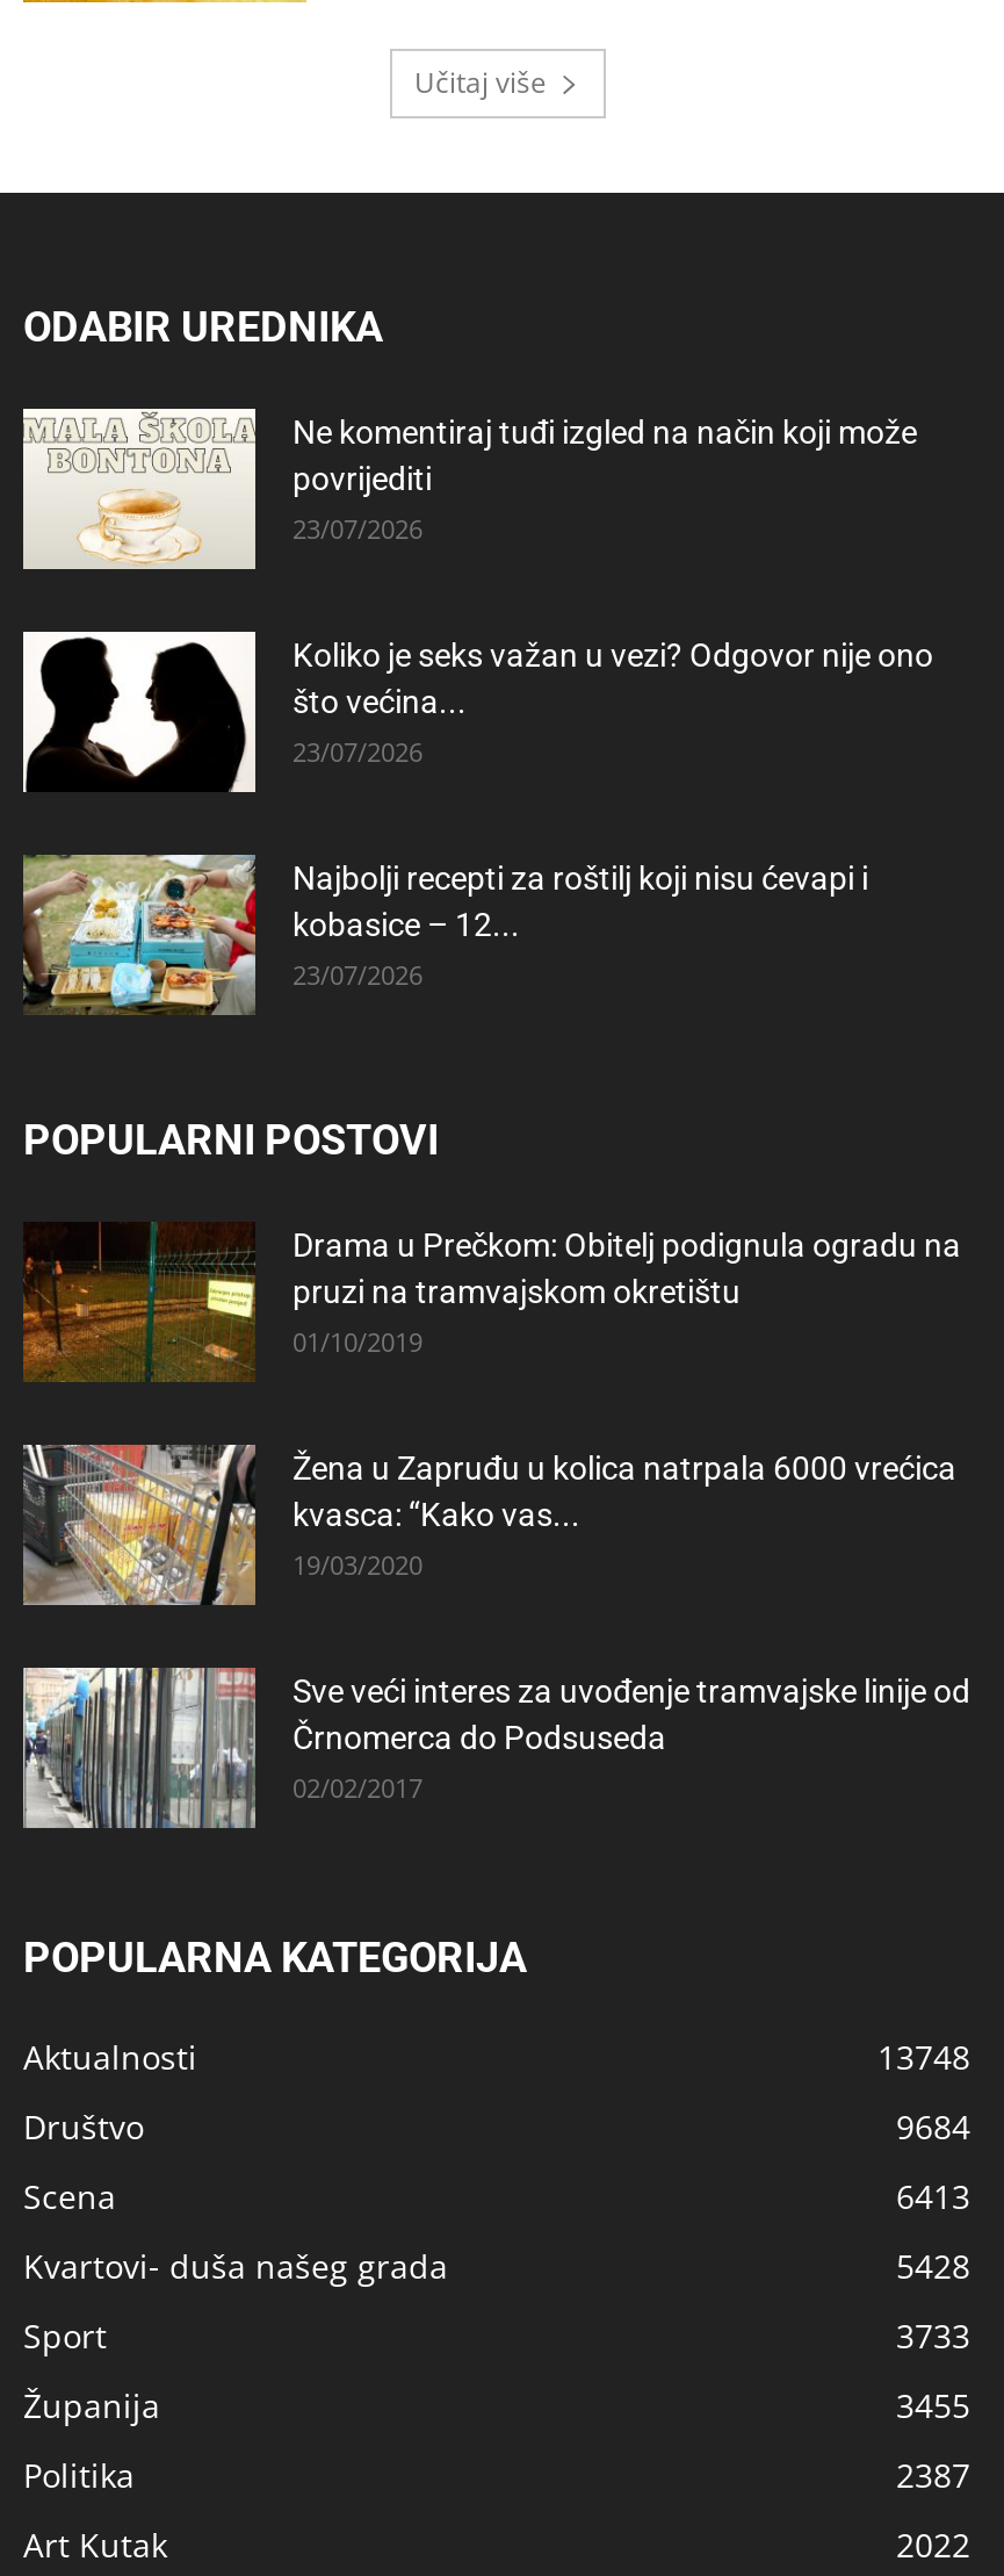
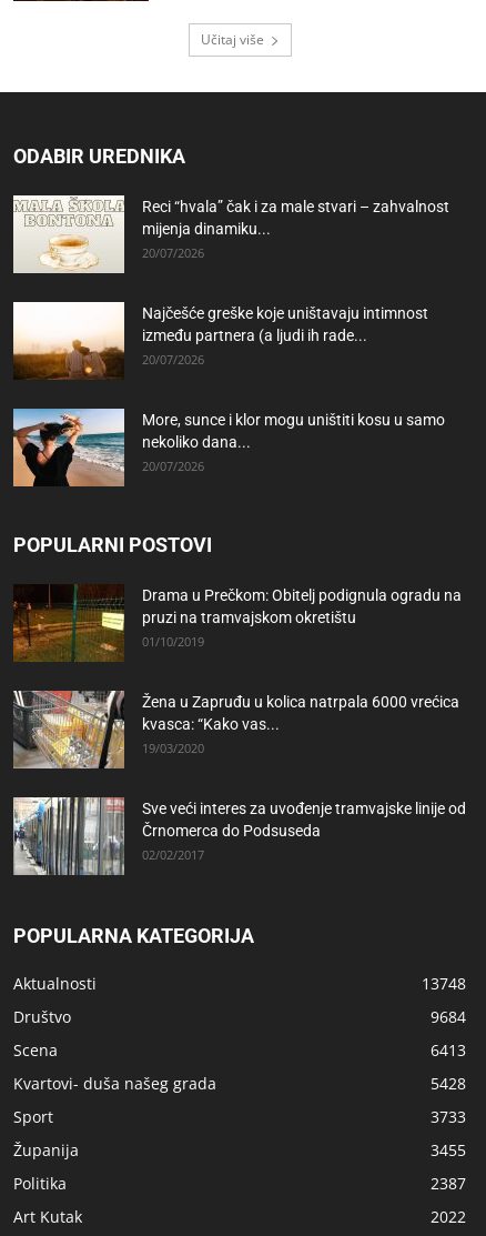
- Ne komentiraj tuđi izgled na način koji može
- povrijediti
- 23/07/2026
+ Reci “hvala” čak i za male stvari – zahvalnost
+ mijenja dinamiku...
+ 20/07/2026

- [image]
- Koliko je seks važan u vezi? Odgovor nije ono
- što većina...
- 23/07/2026
+ [image]
+ Najčešće greške koje uništavaju intimnost
+ između partnera (a ljudi ih rade...
+ 20/07/2026

- [image]
- Najbolji recepti za roštilj koji nisu ćevapi i
- kobasice – 12...
- 23/07/2026
+ [image]
+ More, sunce i klor mogu uništiti kosu u samo
+ nekoliko dana...
+ 20/07/2026
